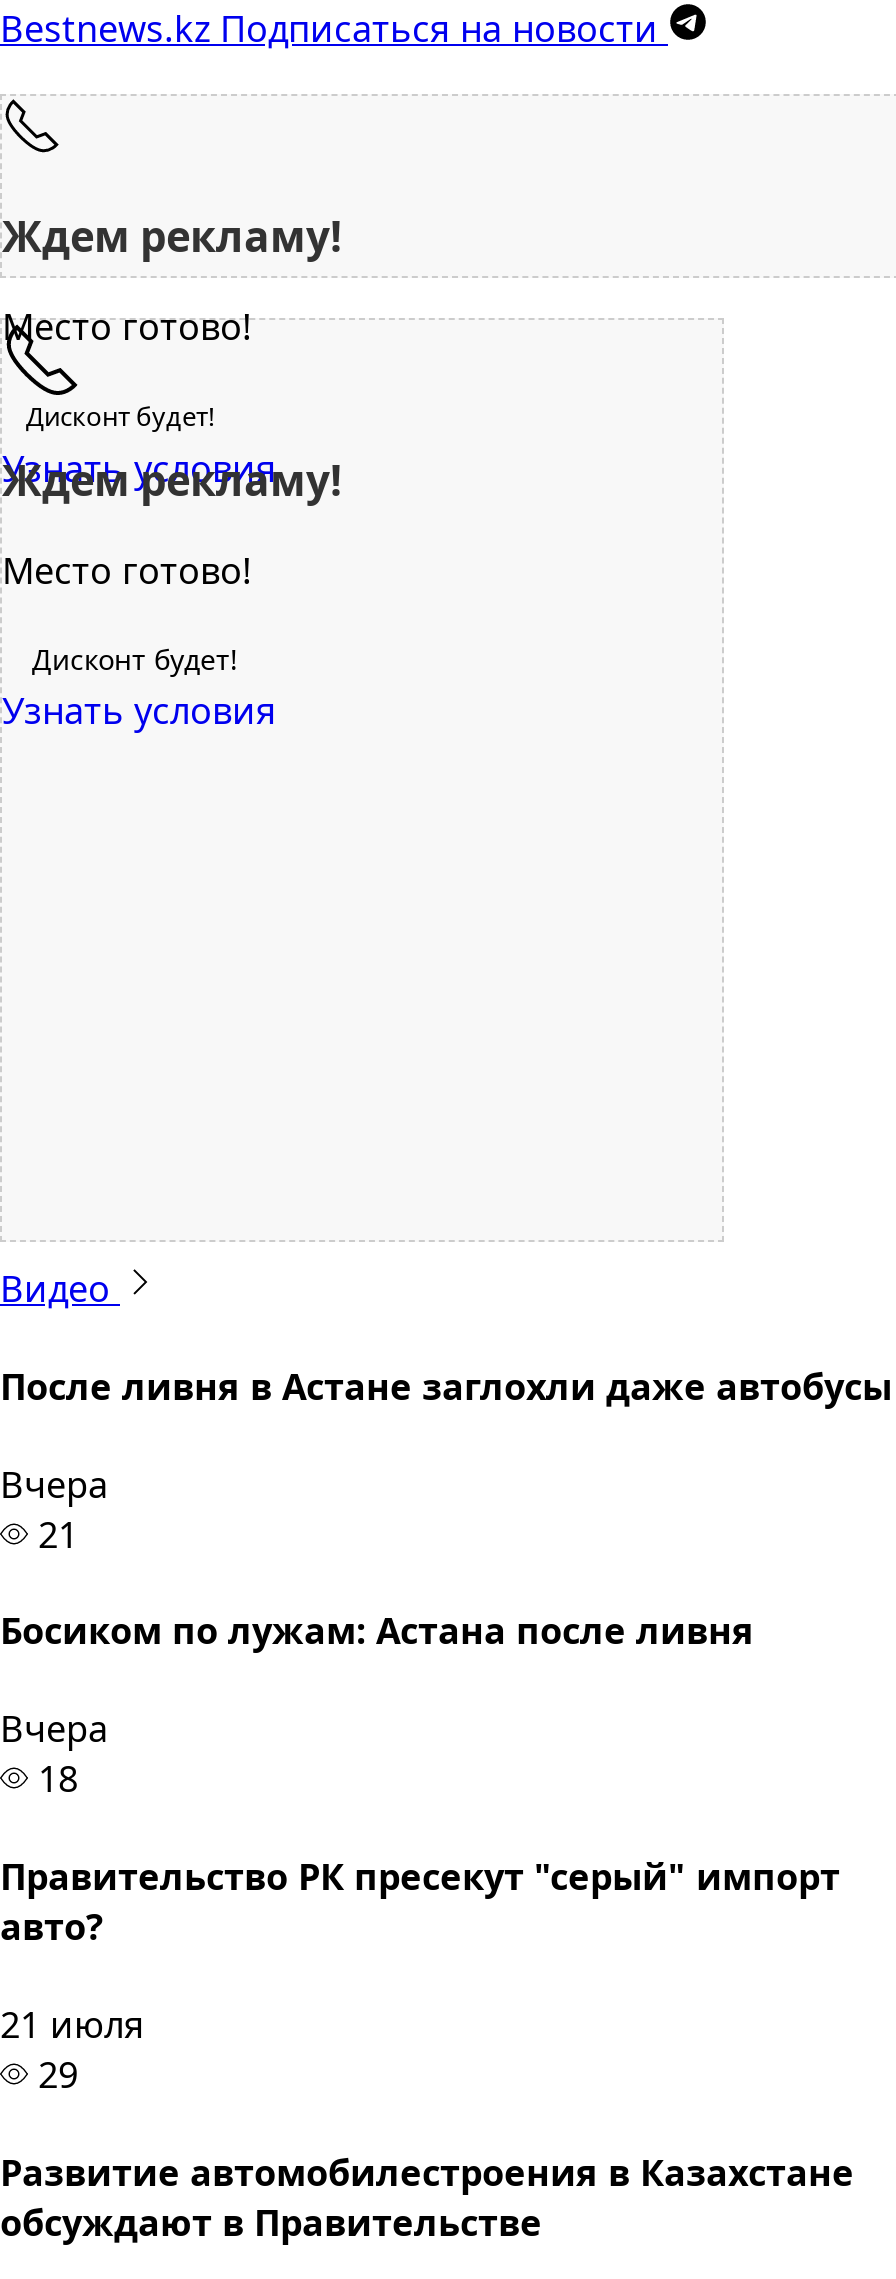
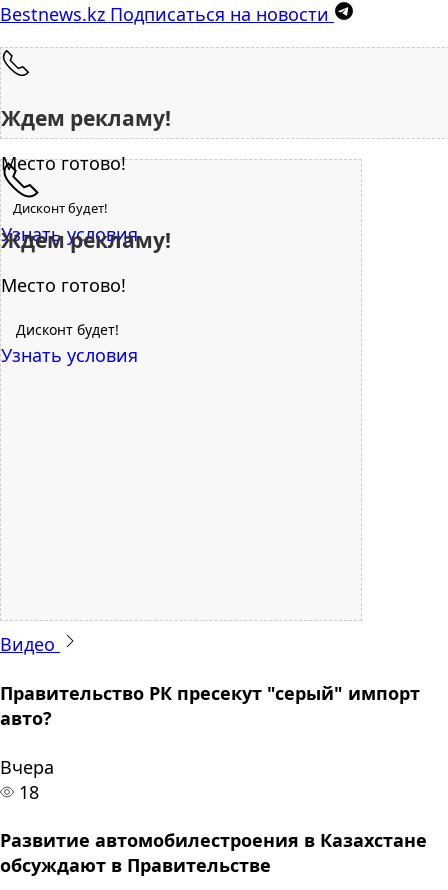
- После ливня в Астане заглохли даже автобусы
- Вчера
- 21
- Босиком по лужам: Астана после ливня
- Вчера
- 18

- 21 июля
- 29
+ Вчера
+ 18
